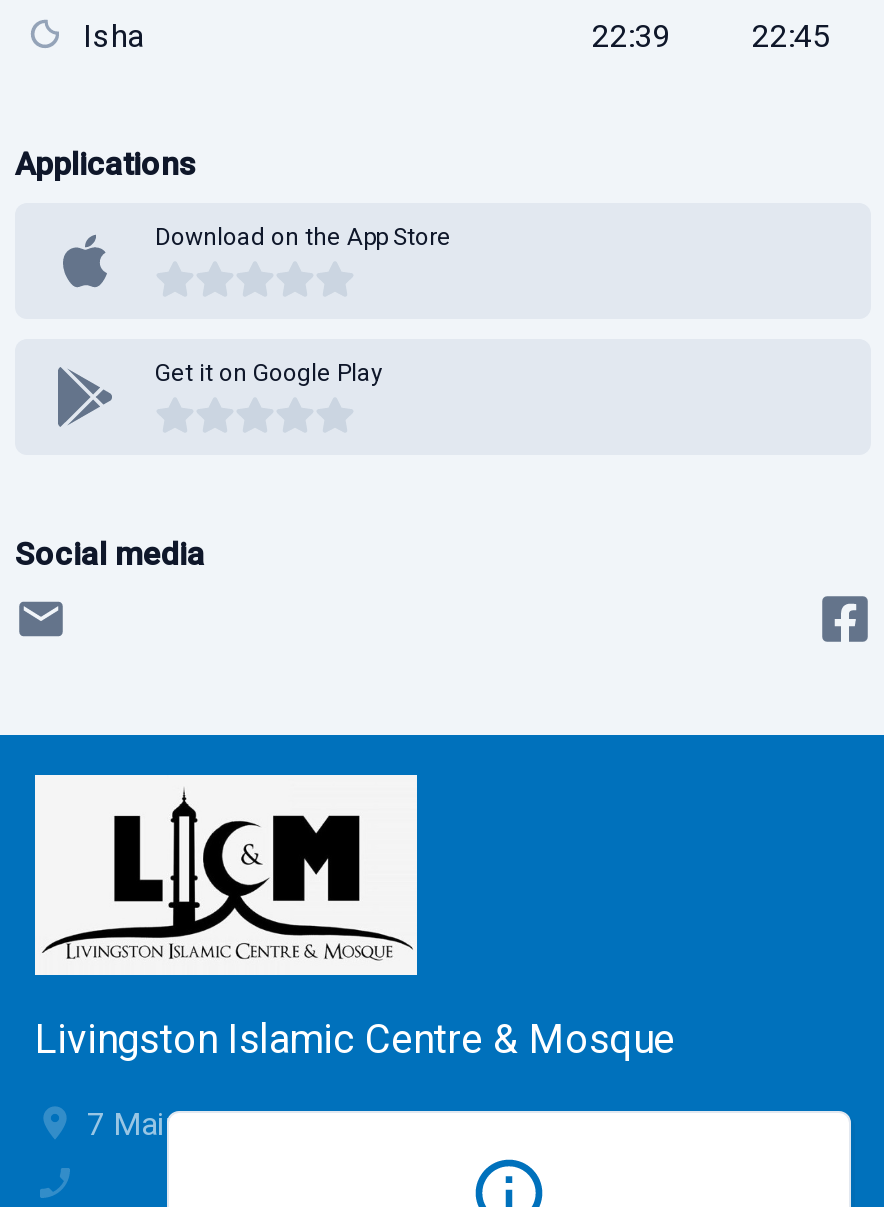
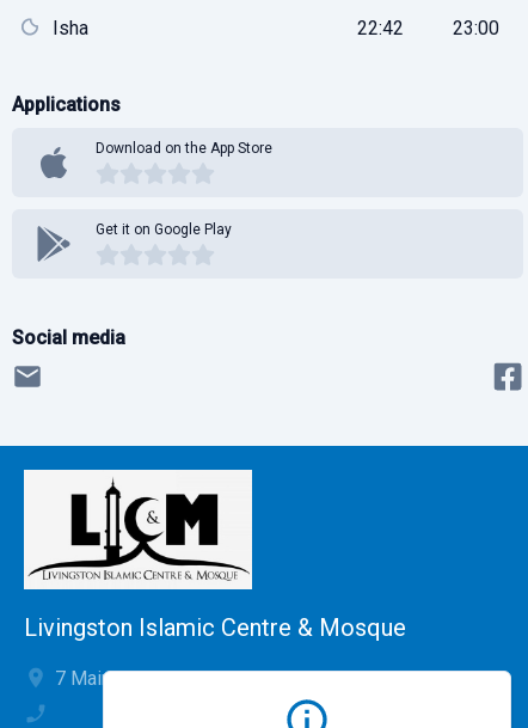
- 22:39
+ 22:42

- 22:45
+ 23:00
